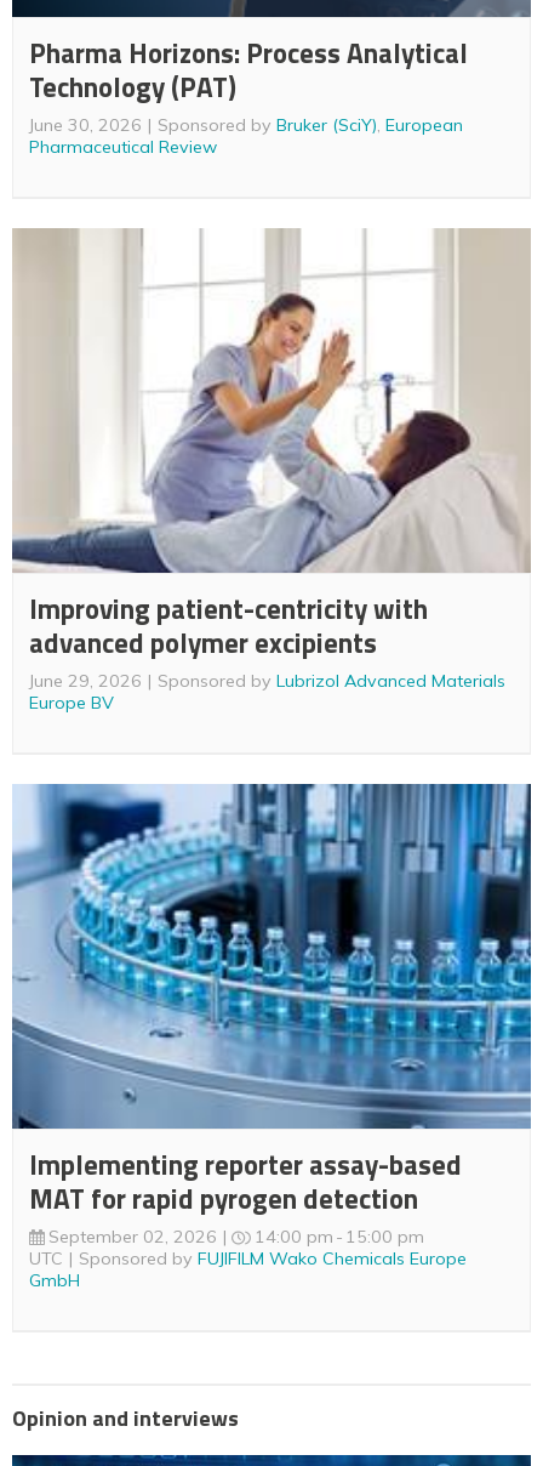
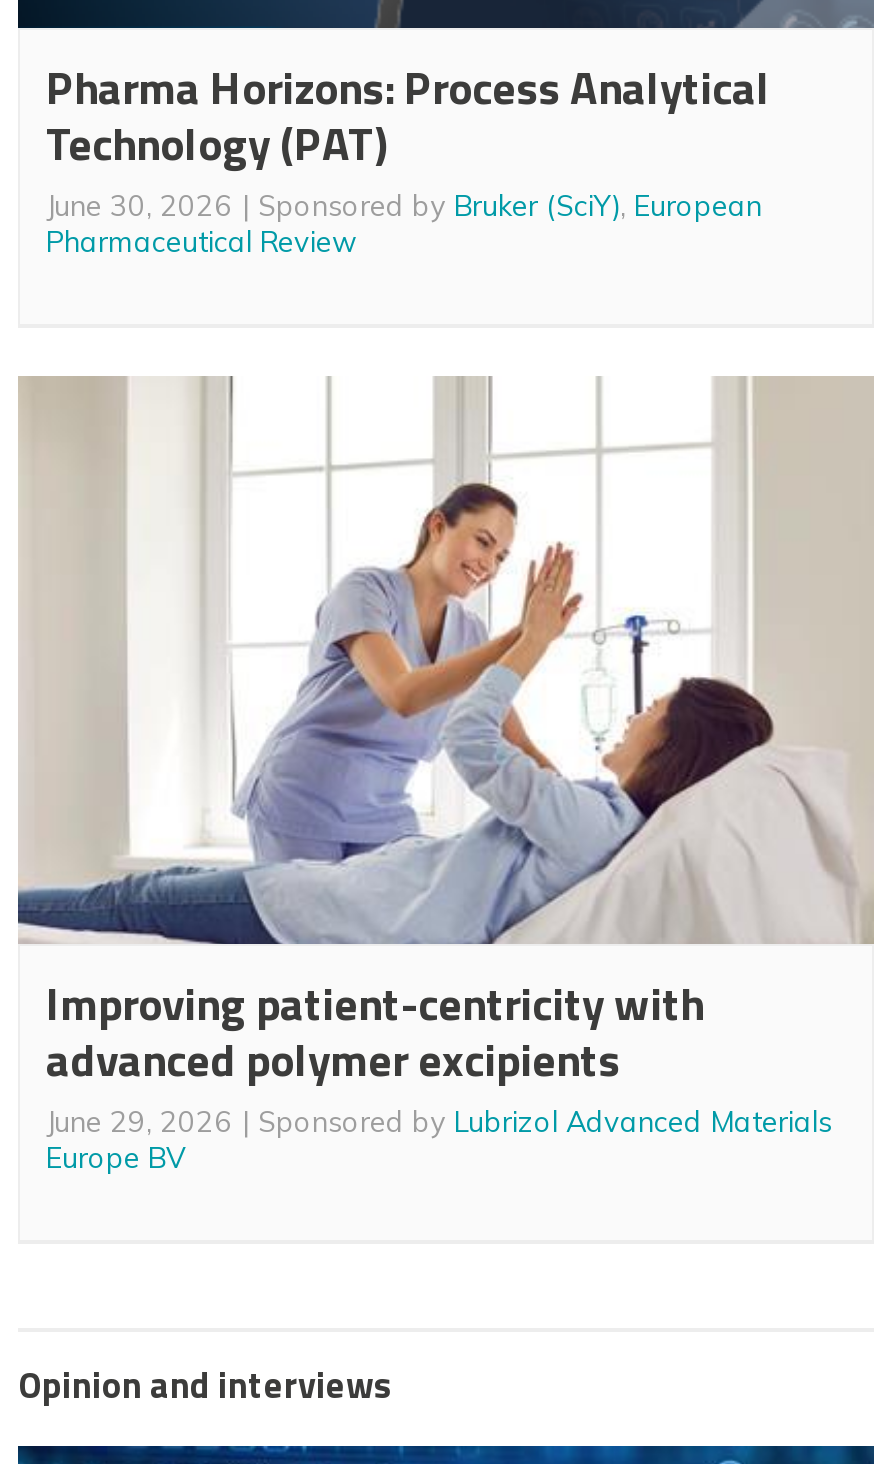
- [image]
- Implementing reporter assay-based
- MAT for rapid pyrogen detection
- September 02, 2026
- 14:00 pm 15:00 pm
- UTC
- Sponsored by FUJIFILM Wako Chemicals Europe
- GmbH
